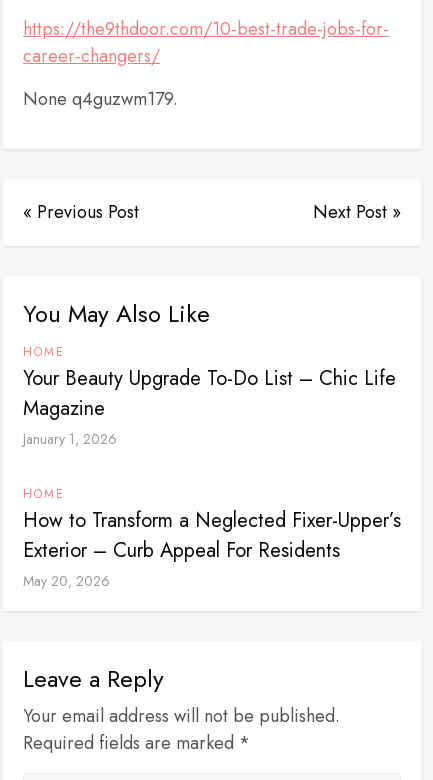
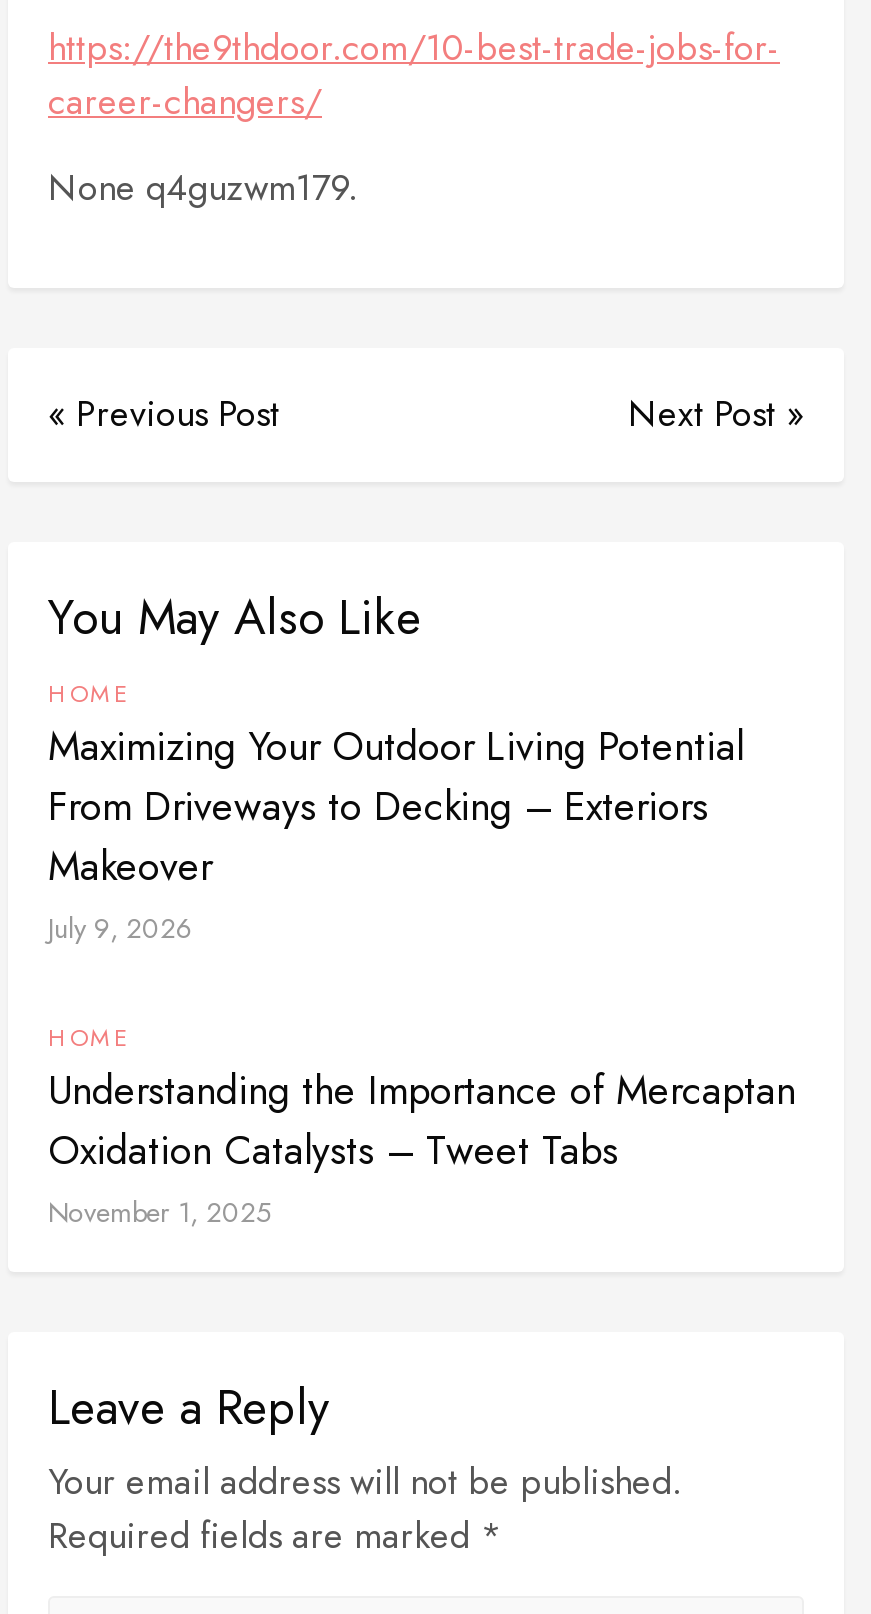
- Your Beauty Upgrade To-Do List – Chic Life
- Magazine
- January 1, 2026
+ Maximizing Your Outdoor Living Potential
+ From Driveways to Decking – Exteriors
+ Makeover
+ July 9, 2026

- How to Transform a Neglected Fixer-Upper’s
- Exterior – Curb Appeal For Residents
- May 20, 2026
+ Understanding the Importance of Mercaptan
+ Oxidation Catalysts – Tweet Tabs
+ November 1, 2025
